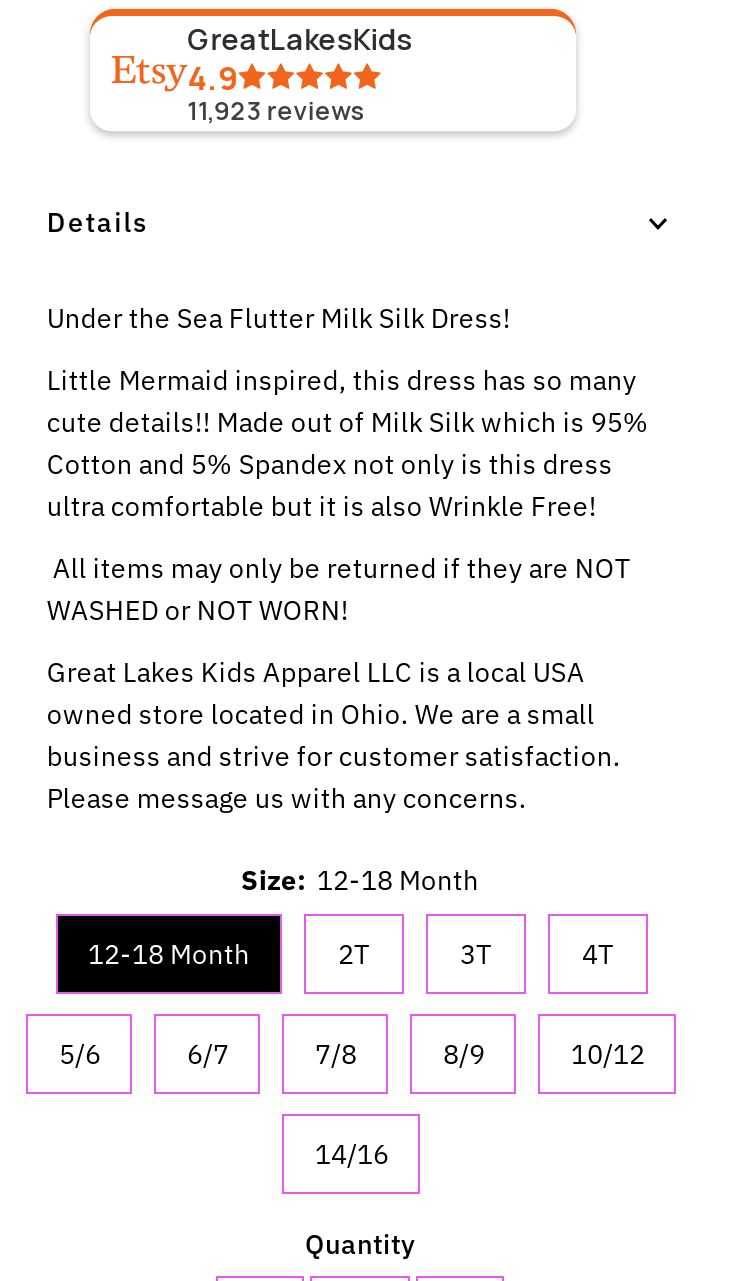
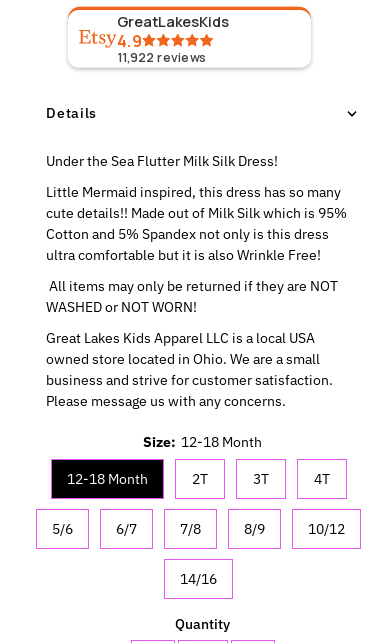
- 11,923 reviews
+ 11,922 reviews
